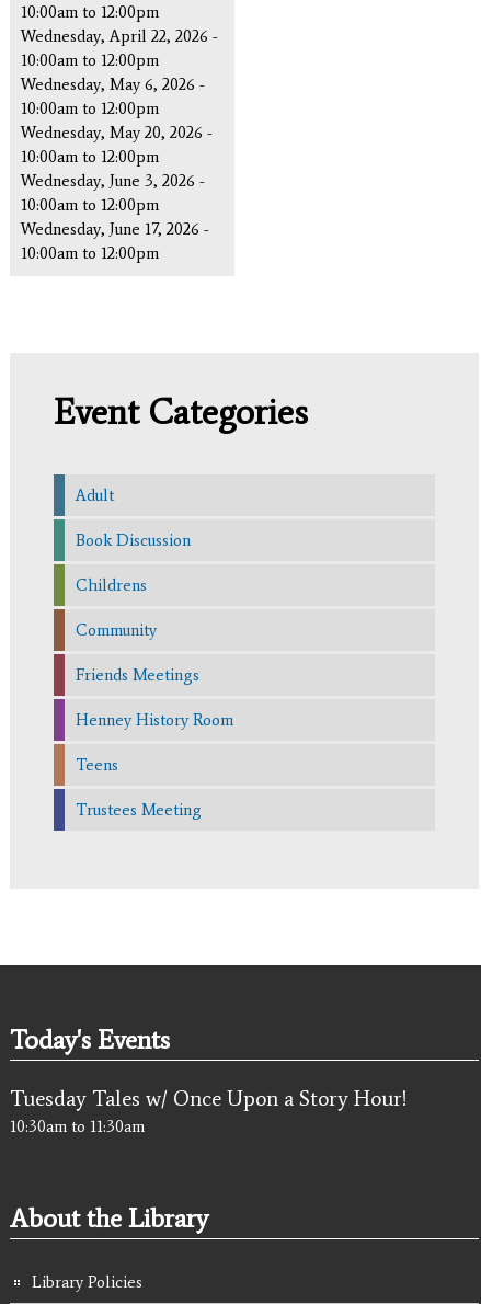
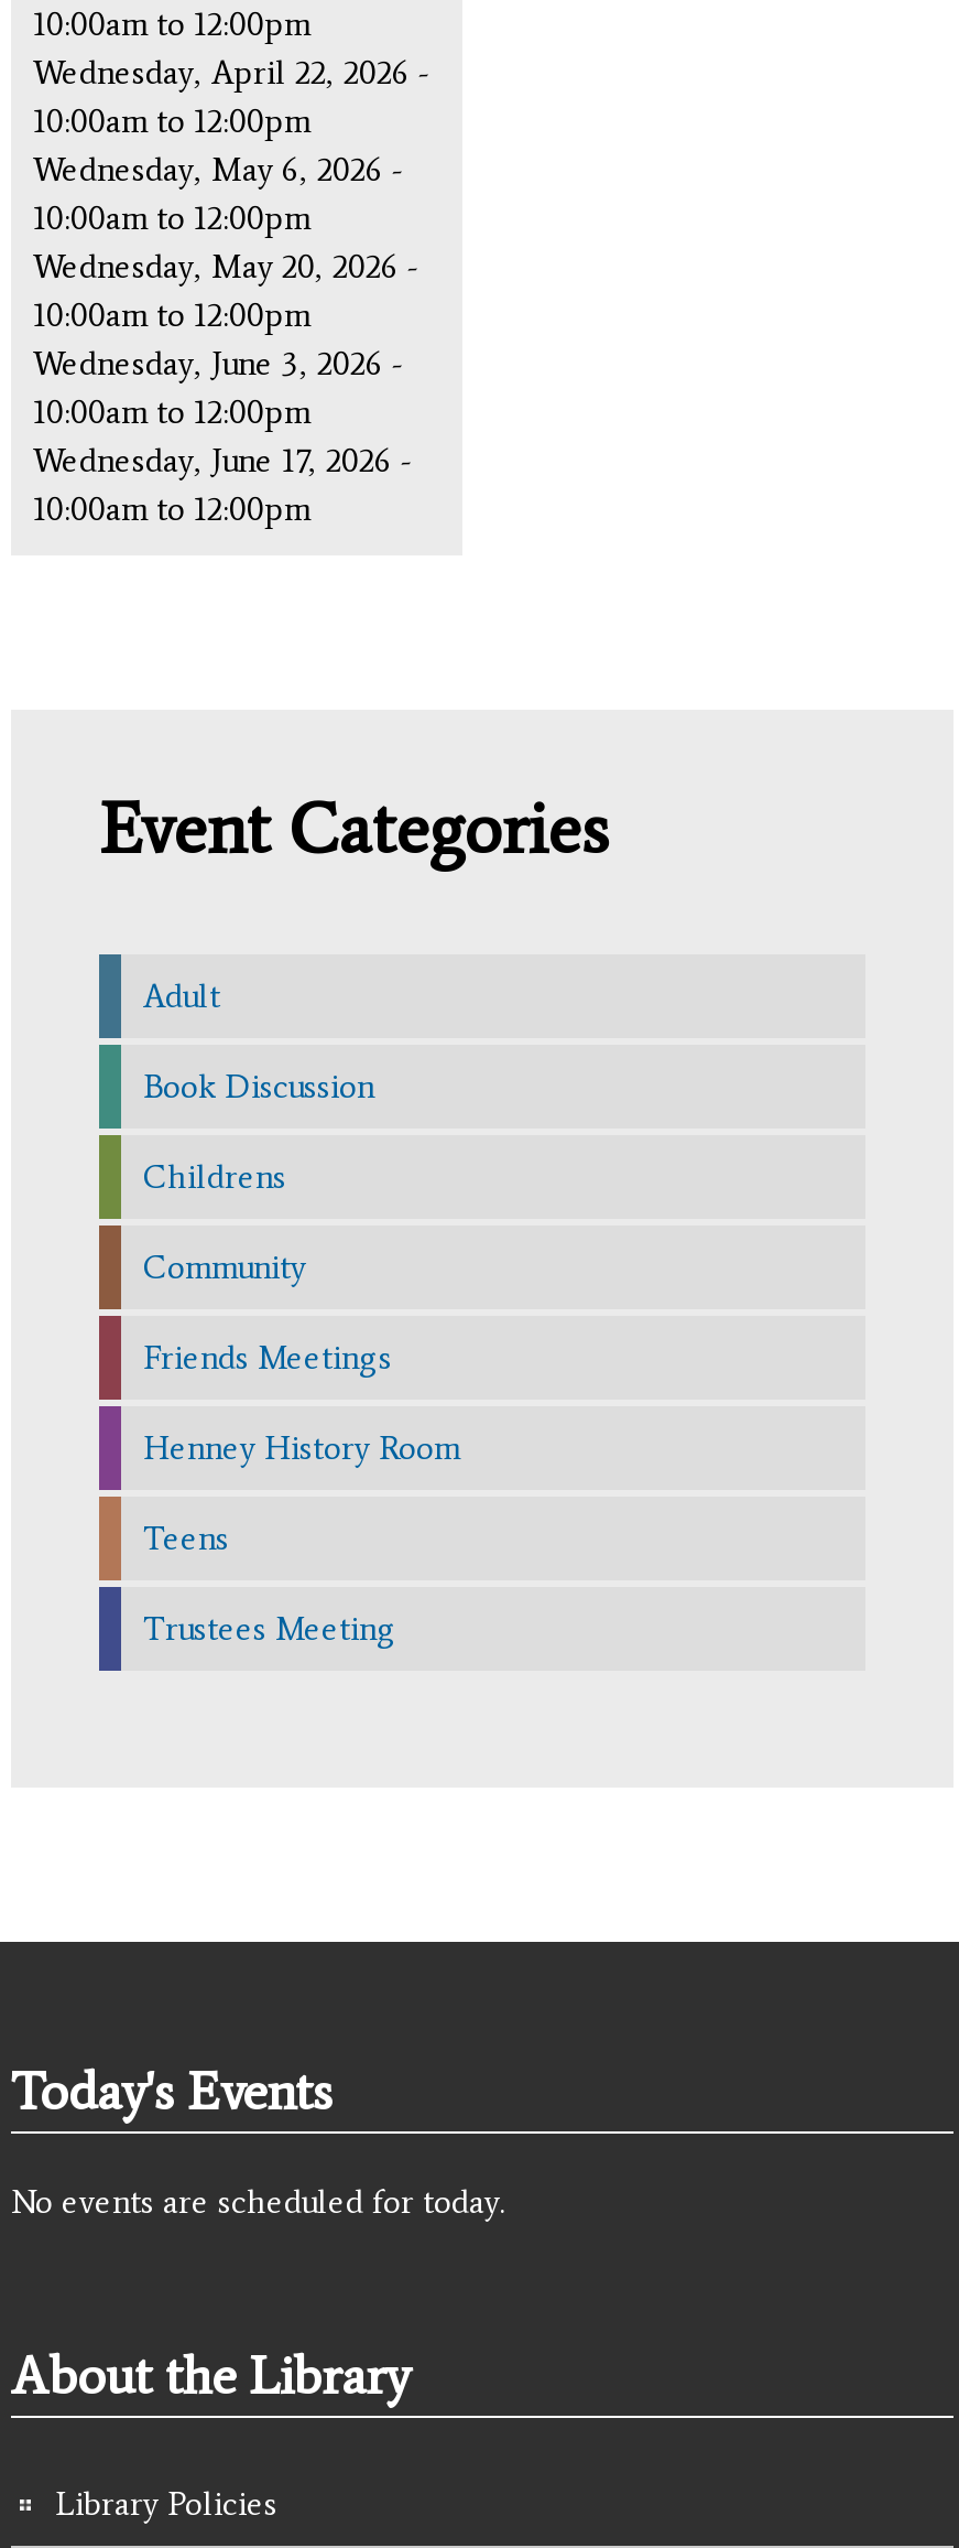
- Tuesday Tales w/ Once Upon a Story Hour!
- 10:30am to 11:30am
+ No events are scheduled for today.
